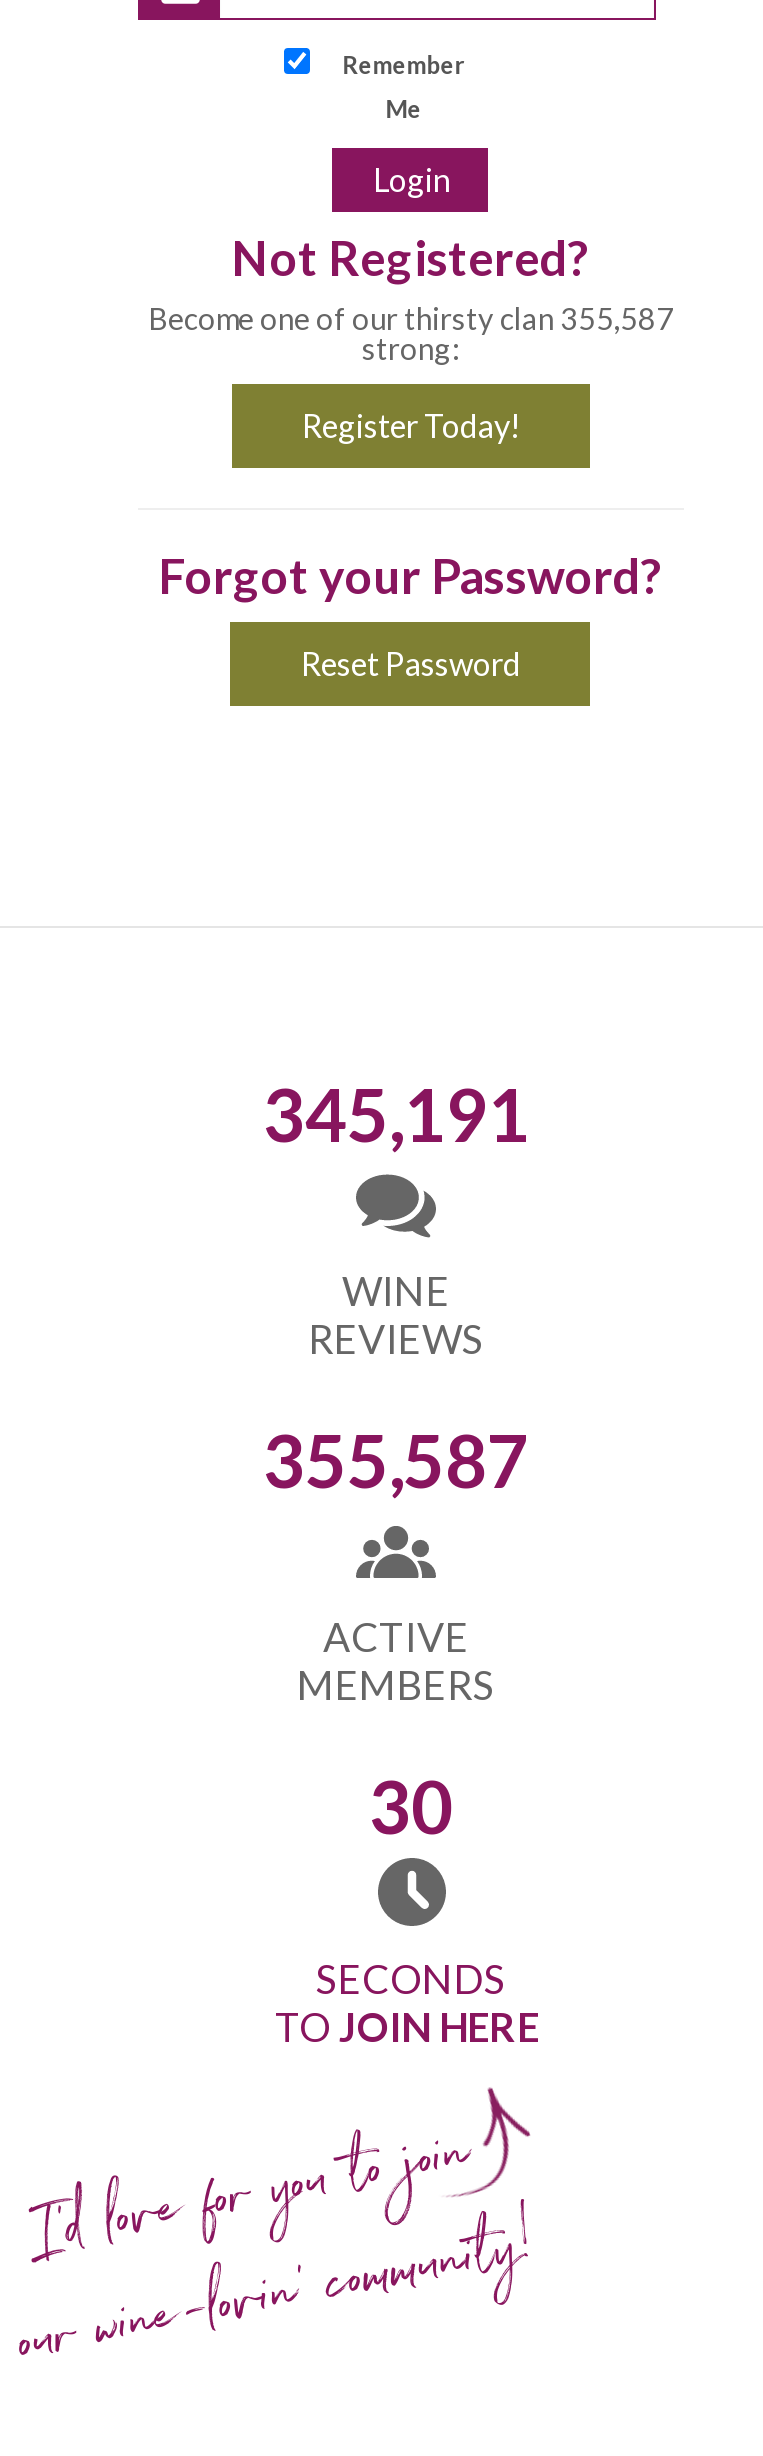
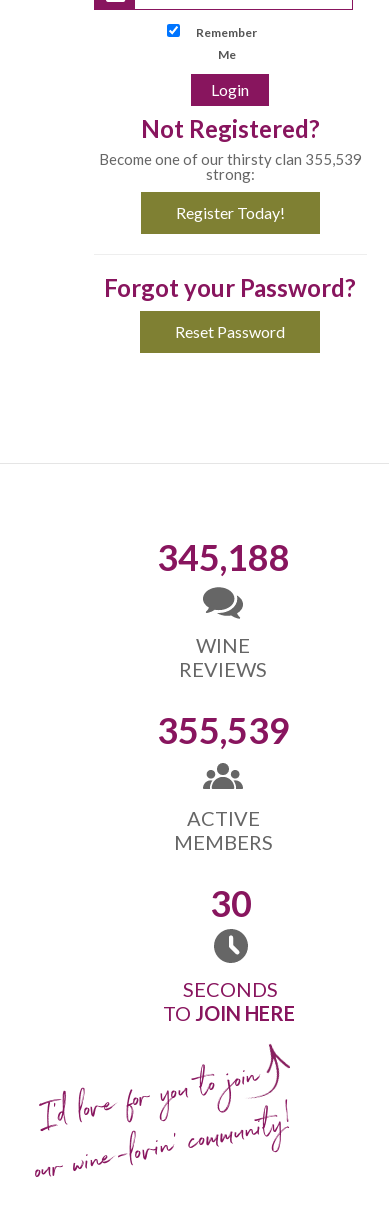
- Become one of our thirsty clan 355,587
+ Become one of our thirsty clan 355,539

- 345,191
+ 345,188

- 355,587
+ 355,539
